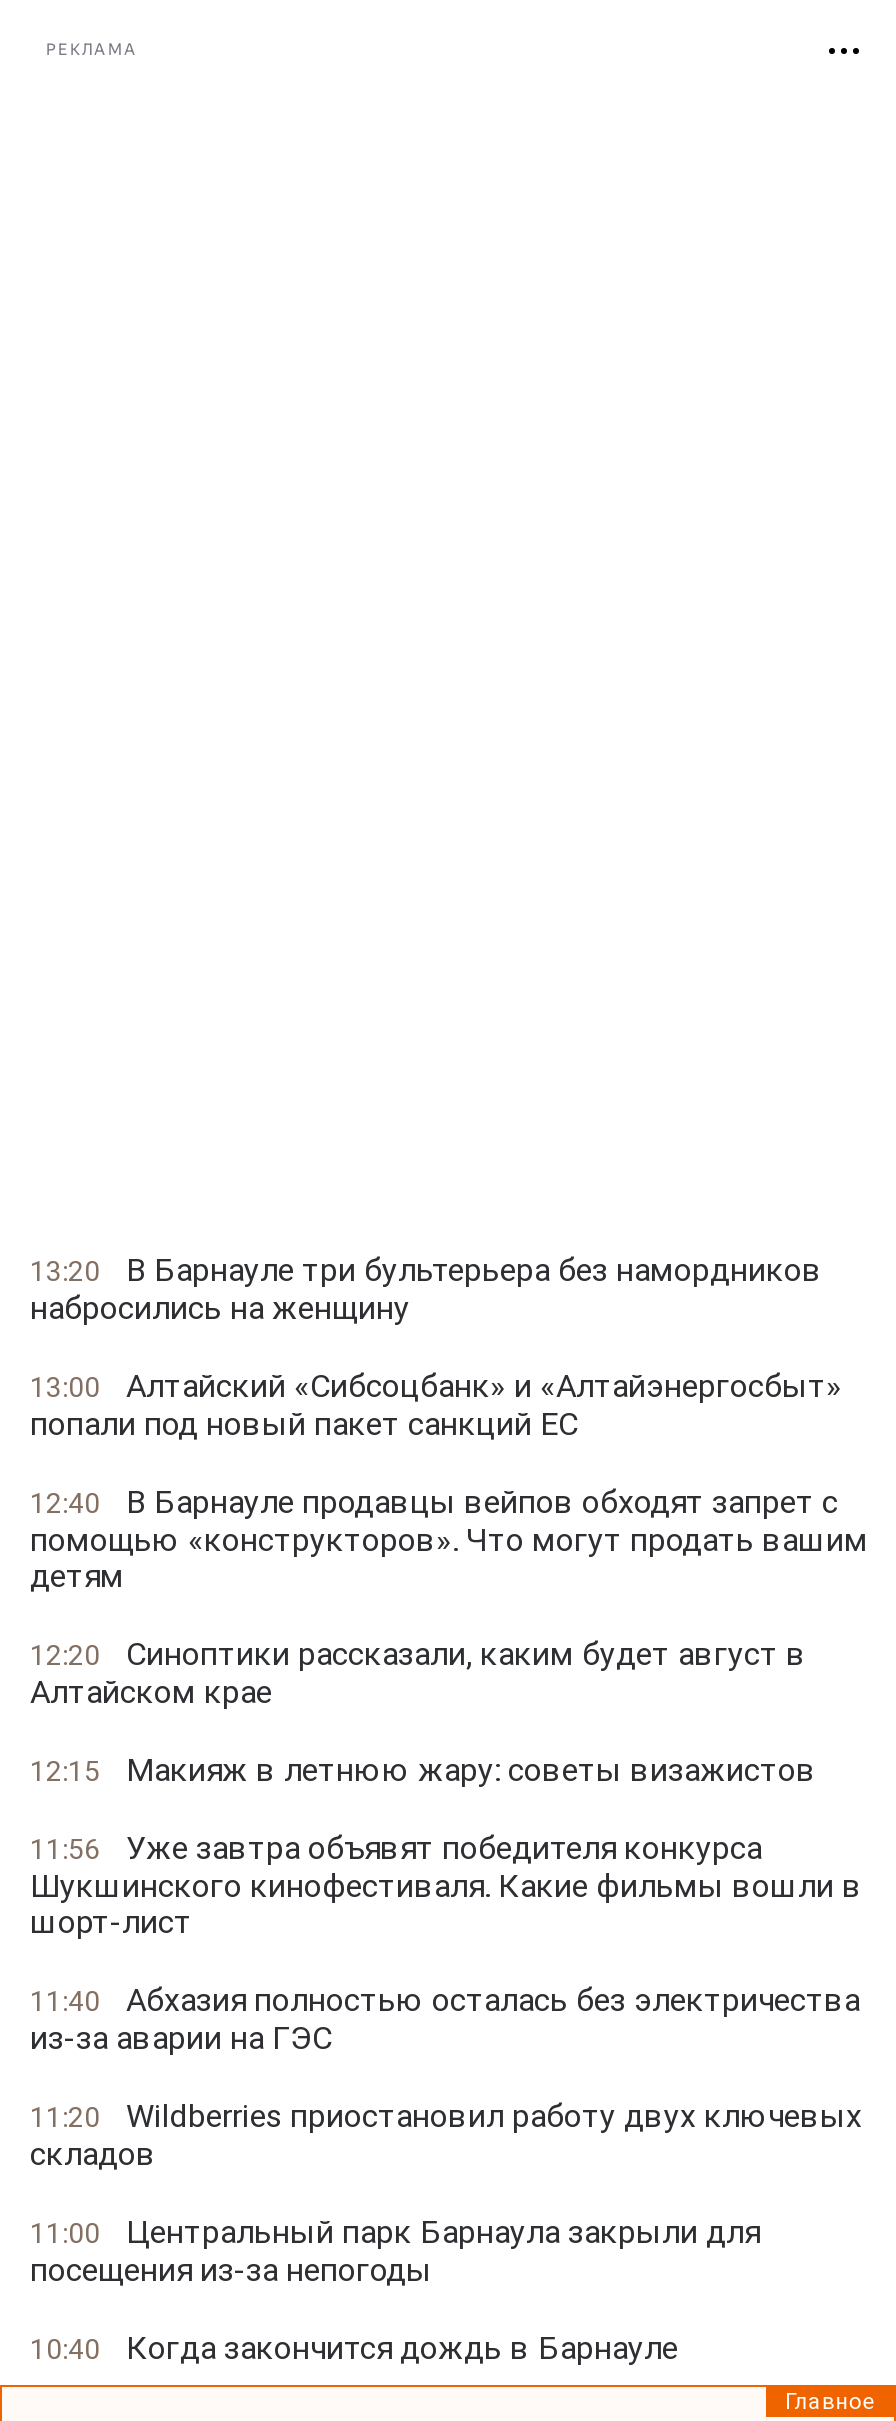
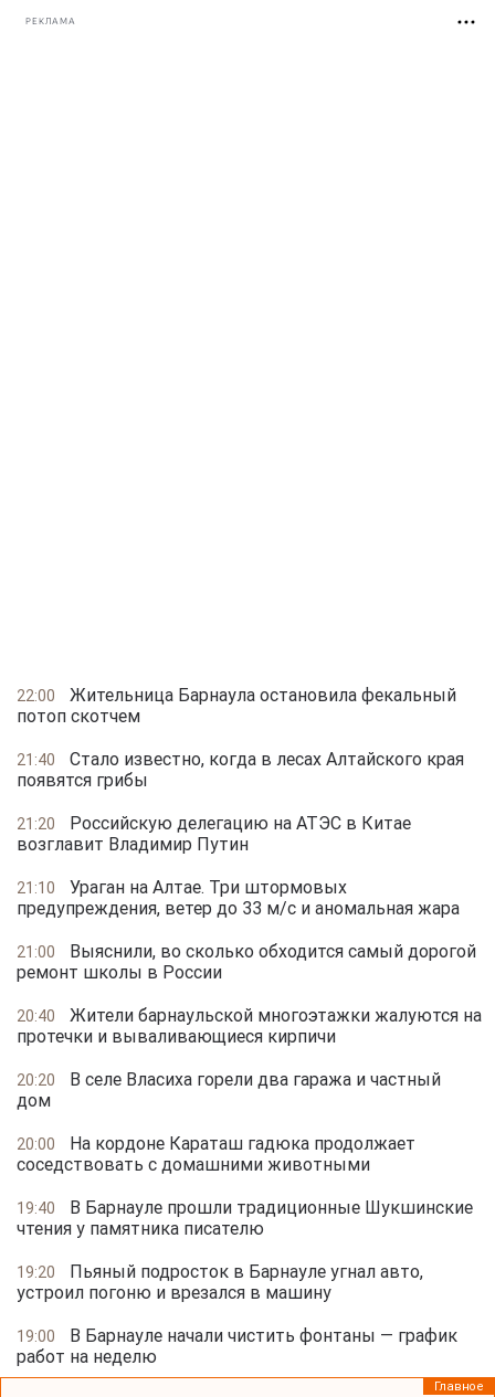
- 13:20 В Барнауле три бультерьера без намордников
- набросились на женщину
- 13:00 Алтайский «Сибсоцбанк» и «Алтайэнергосбыт»
- попали под новый пакет санкций ЕС
- 12:40 В Барнауле продавцы вейпов обходят запрет с
- помощью «конструкторов». Что могут продать вашим
- детям
- 12:20 Синоптики рассказали, каким будет август в
- Алтайском крае
- 12:15 Макияж в летнюю жару: советы визажистов
- 11:56 Уже завтра объявят победителя конкурса
- Шукшинского кинофестиваля. Какие фильмы вошли в
- шорт-лист
- 11:40 Абхазия полностью осталась без электричества
- из-за аварии на ГЭС
- 11:20 Wildberries приостановил работу двух ключевых
- складов
- 11:00 Центральный парк Барнаула закрыли для
- посещения из-за непогоды
- 10:40 Когда закончится дождь в Барнауле
+ 22:00 Жительница Барнаула остановила фекальный
+ потоп скотчем
+ 21:40 Стало известно, когда в лесах Алтайского края
+ появятся грибы
+ 21:20 Российскую делегацию на АТЭС в Китае
+ возглавит Владимир Путин
+ 21:10 Ураган на Алтае. Три штормовых
+ предупреждения, ветер до 33 м/с и аномальная жара
+ 21:00 Выяснили, во сколько обходится самый дорогой
+ ремонт школы в России
+ 20:40 Жители барнаульской многоэтажки жалуются на
+ протечки и вываливающиеся кирпичи
+ 20:20 В селе Власиха горели два гаража и частный
+ дом
+ 20:00 На кордоне Караташ гадюка продолжает
+ соседствовать с домашними животными
+ 19:40 В Барнауле прошли традиционные Шукшинские
+ чтения у памятника писателю
+ 19:20 Пьяный подросток в Барнауле угнал авто,
+ устроил погоню и врезался в машину
+ 19:00 В Барнауле начали чистить фонтаны — график
+ работ на неделю
